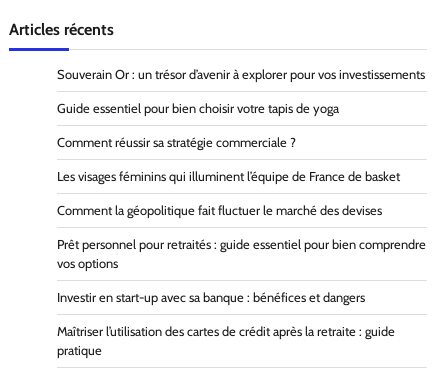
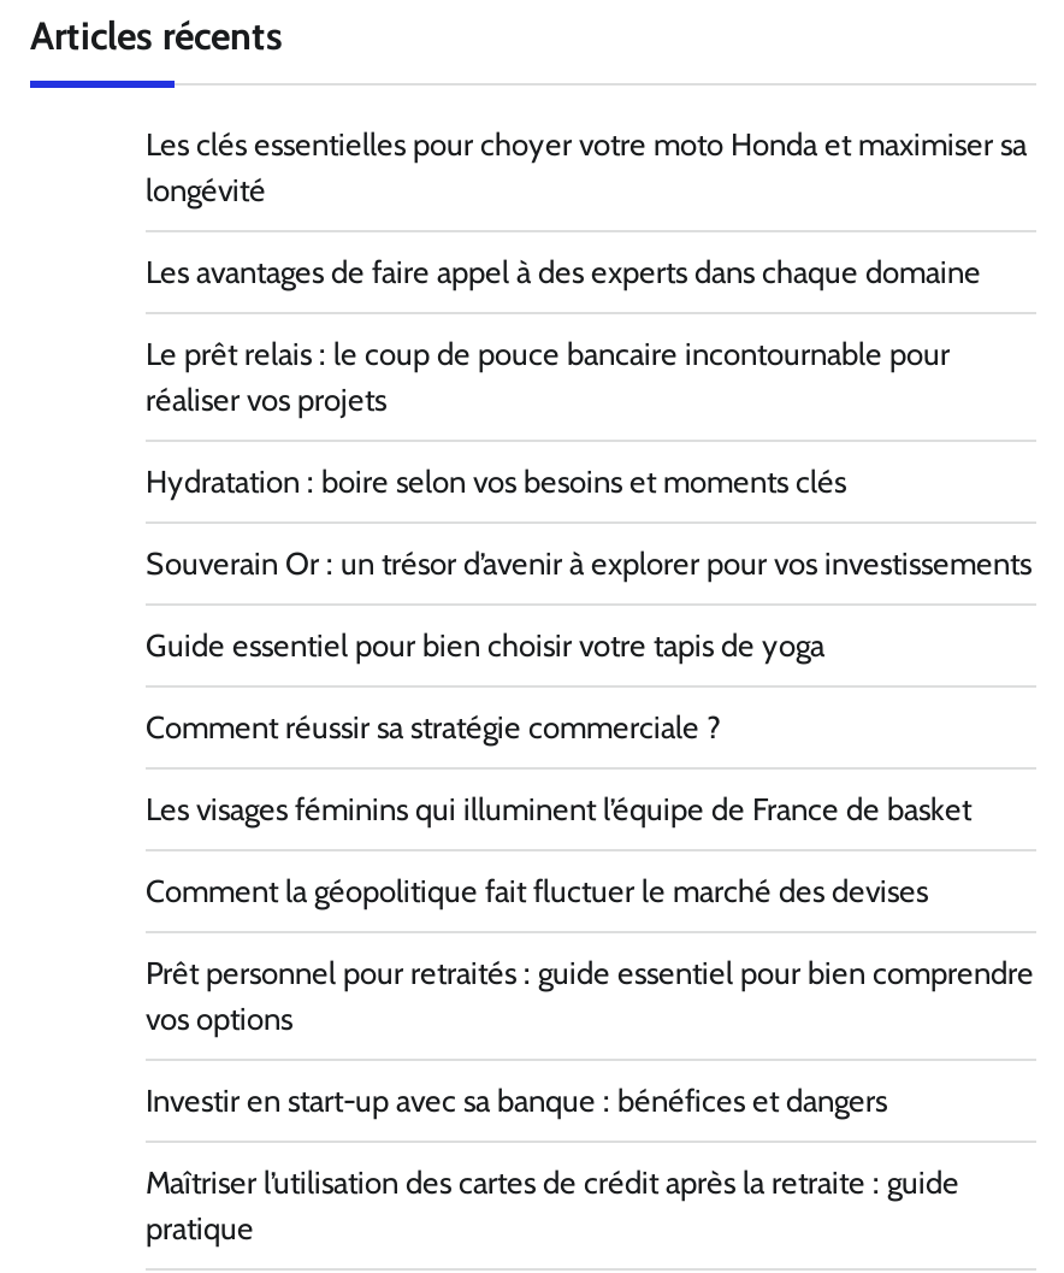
+ Les clés essentielles pour choyer votre moto Honda et maximiser sa
+ longévité
+ Les avantages de faire appel à des experts dans chaque domaine
+ Le prêt relais : le coup de pouce bancaire incontournable pour
+ réaliser vos projets
+ Hydratation : boire selon vos besoins et moments clés
